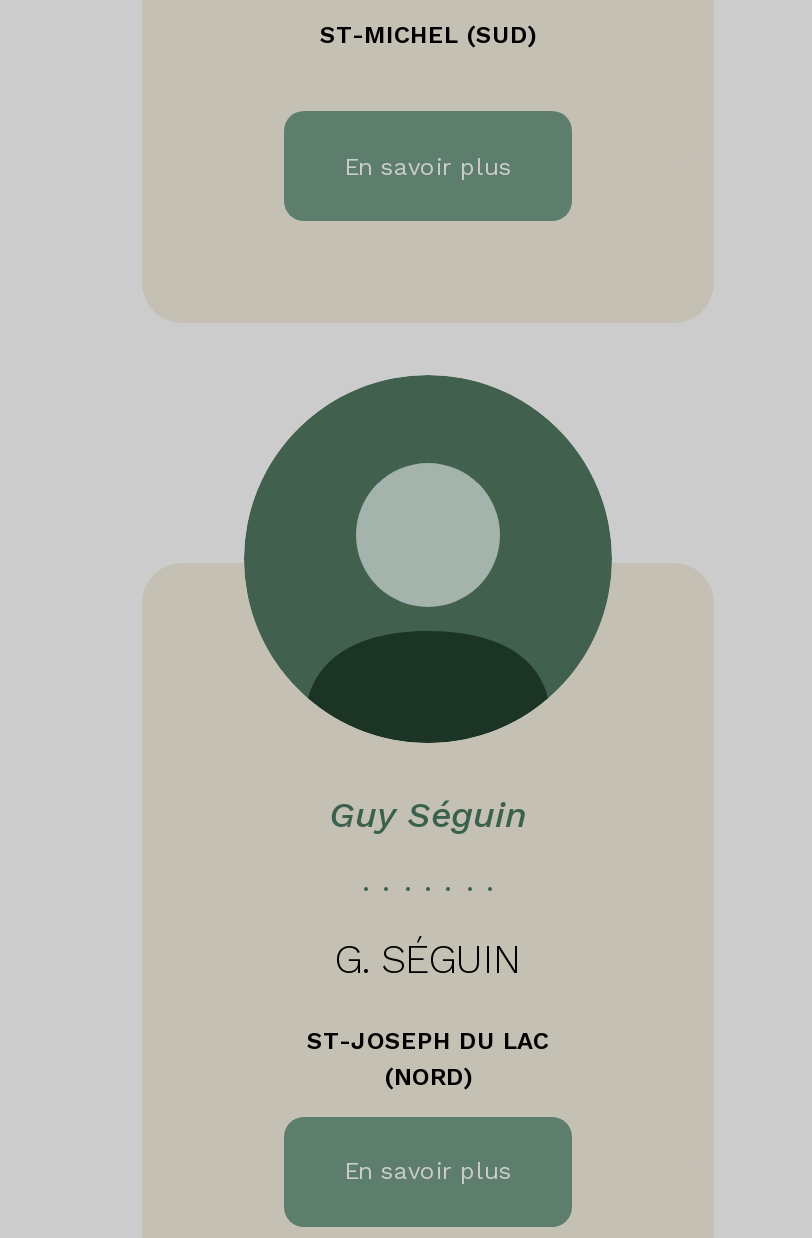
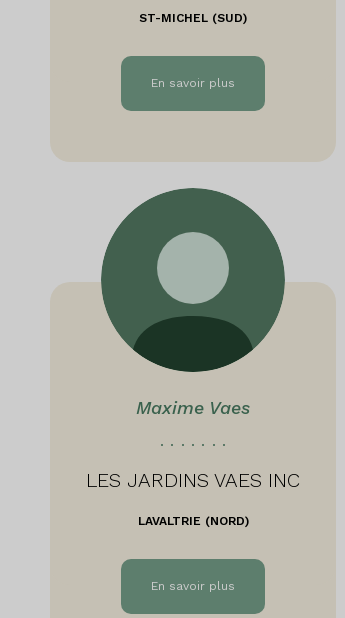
- Guy Séguin
+ Maxime Vaes

- G. SÉGUIN
+ LES JARDINS VAES INC

- ST-JOSEPH DU LAC
- (NORD)
+ LAVALTRIE (NORD)
